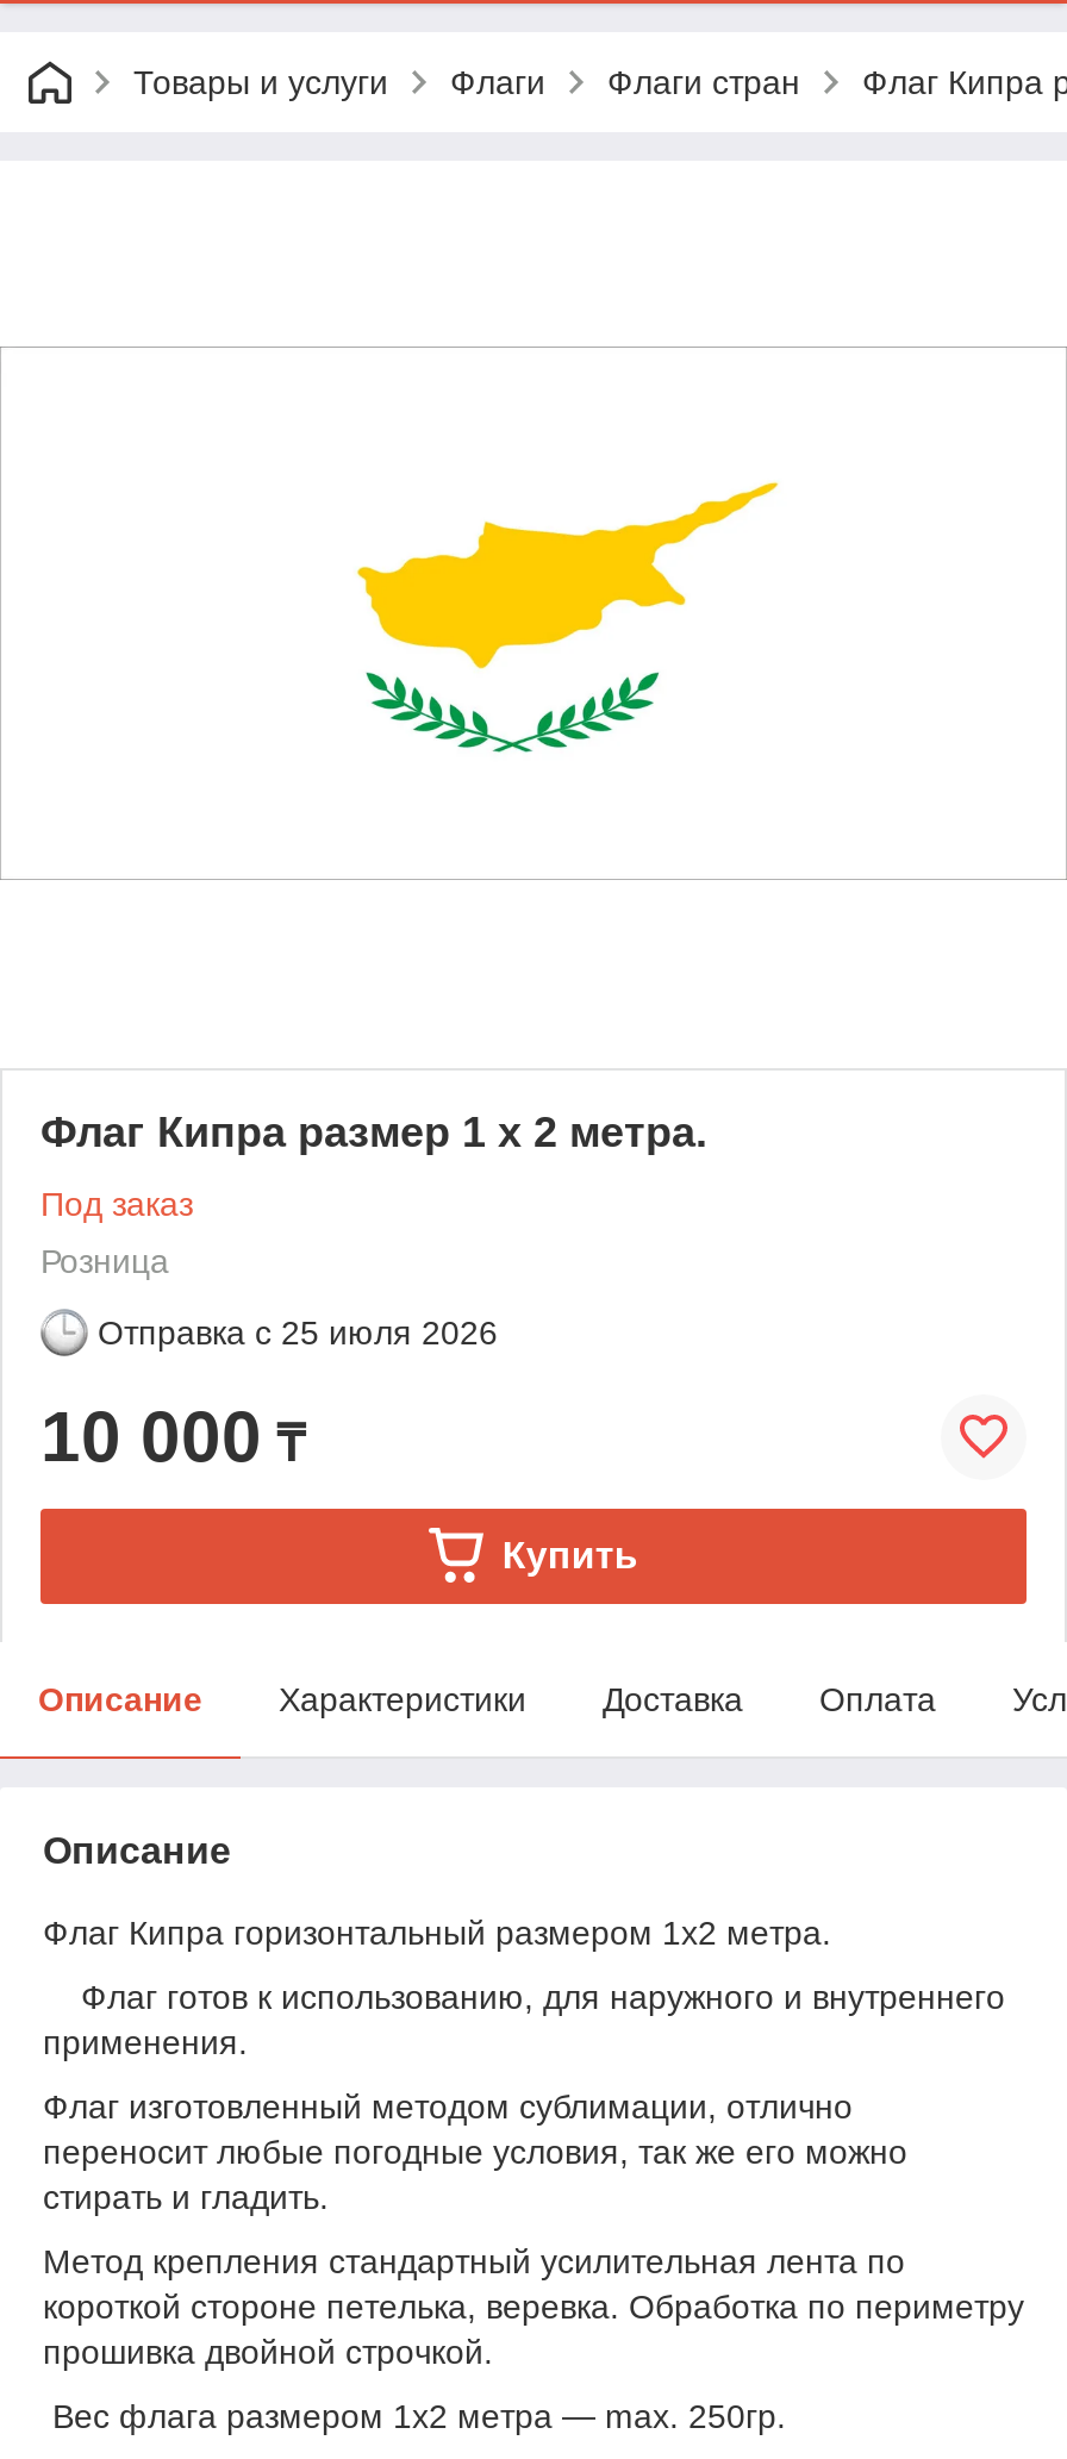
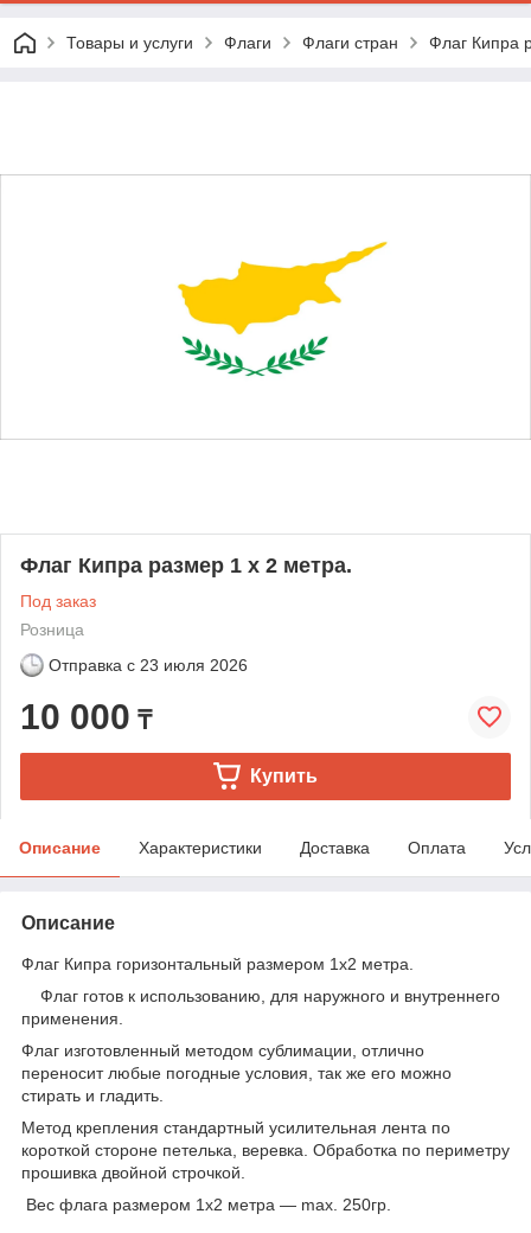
- Отправка с 25 июля 2026
+ Отправка с 23 июля 2026
